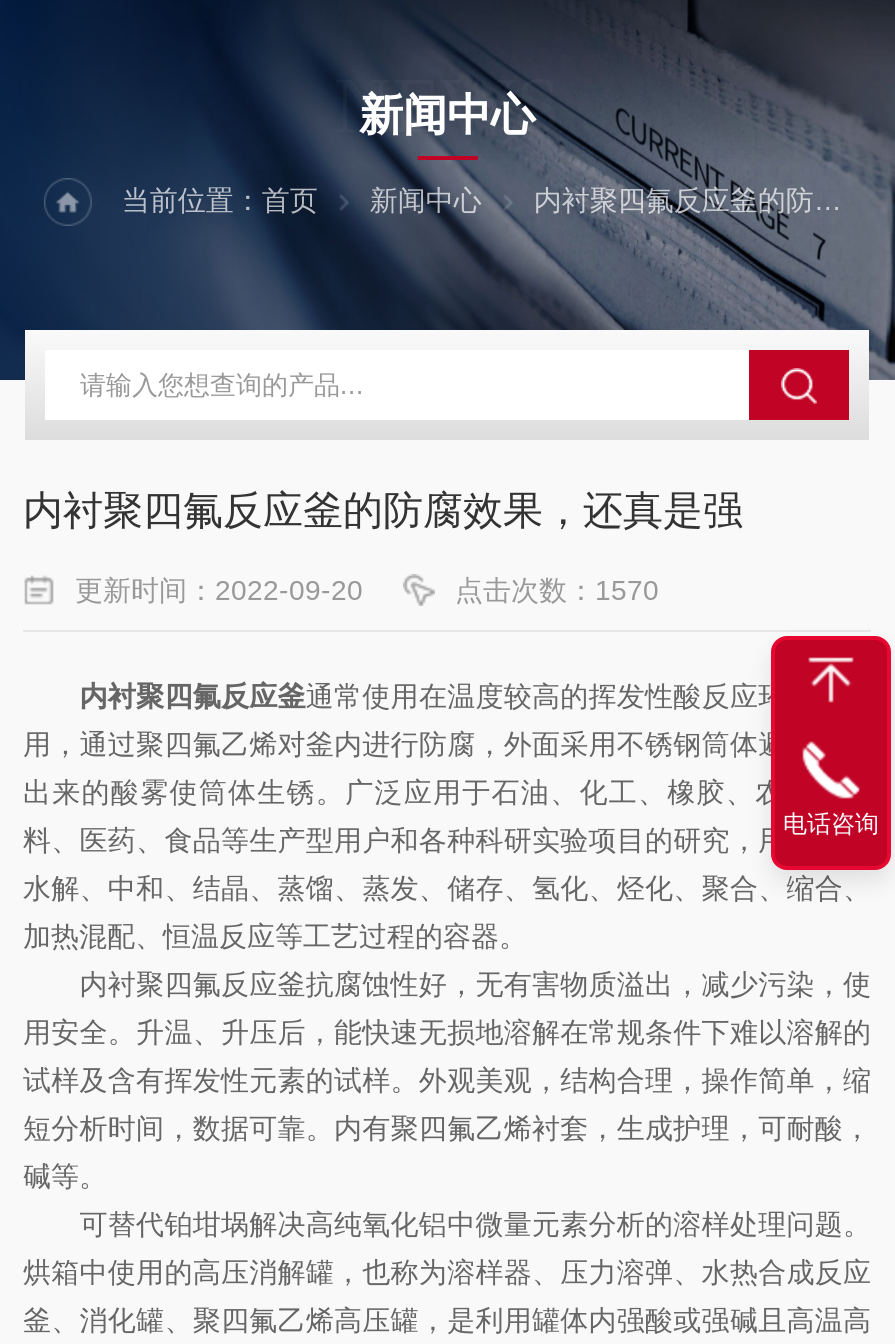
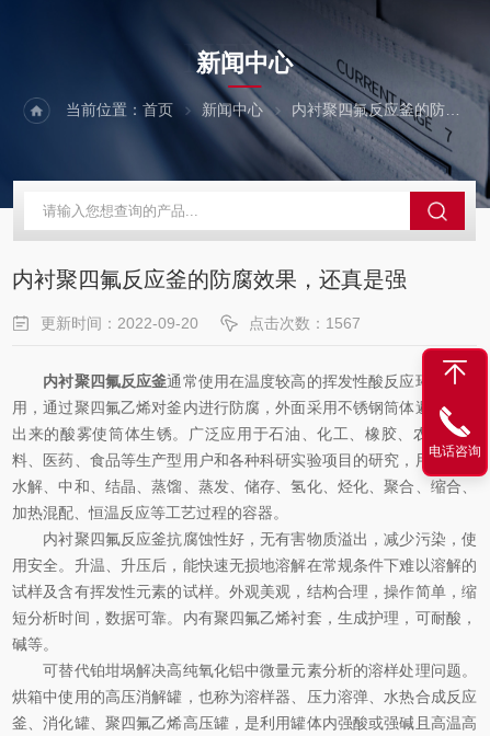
- 点击次数：1570
+ 点击次数：1567
